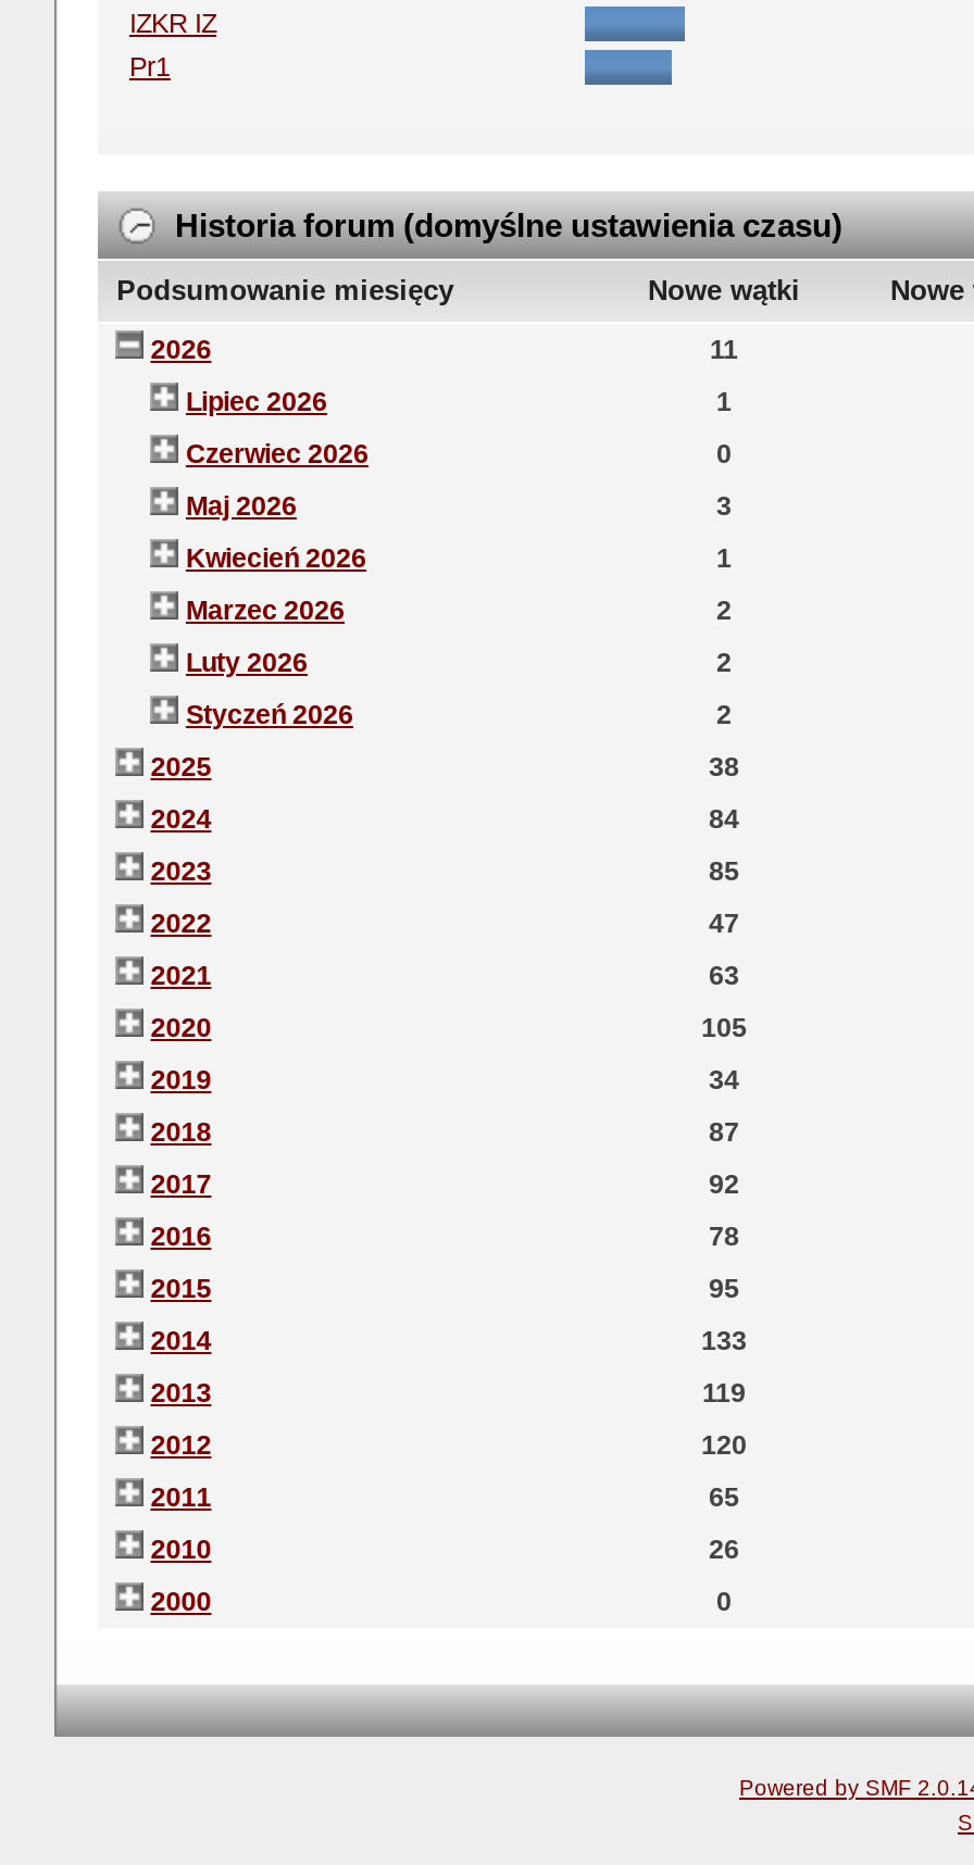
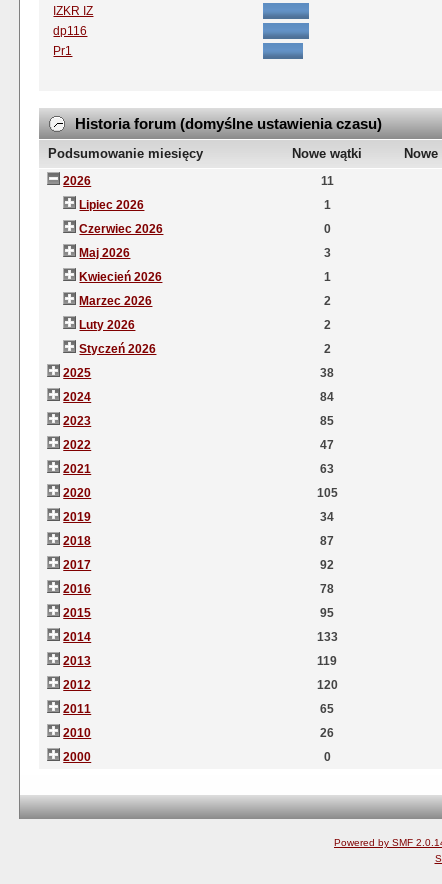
+ dp116
